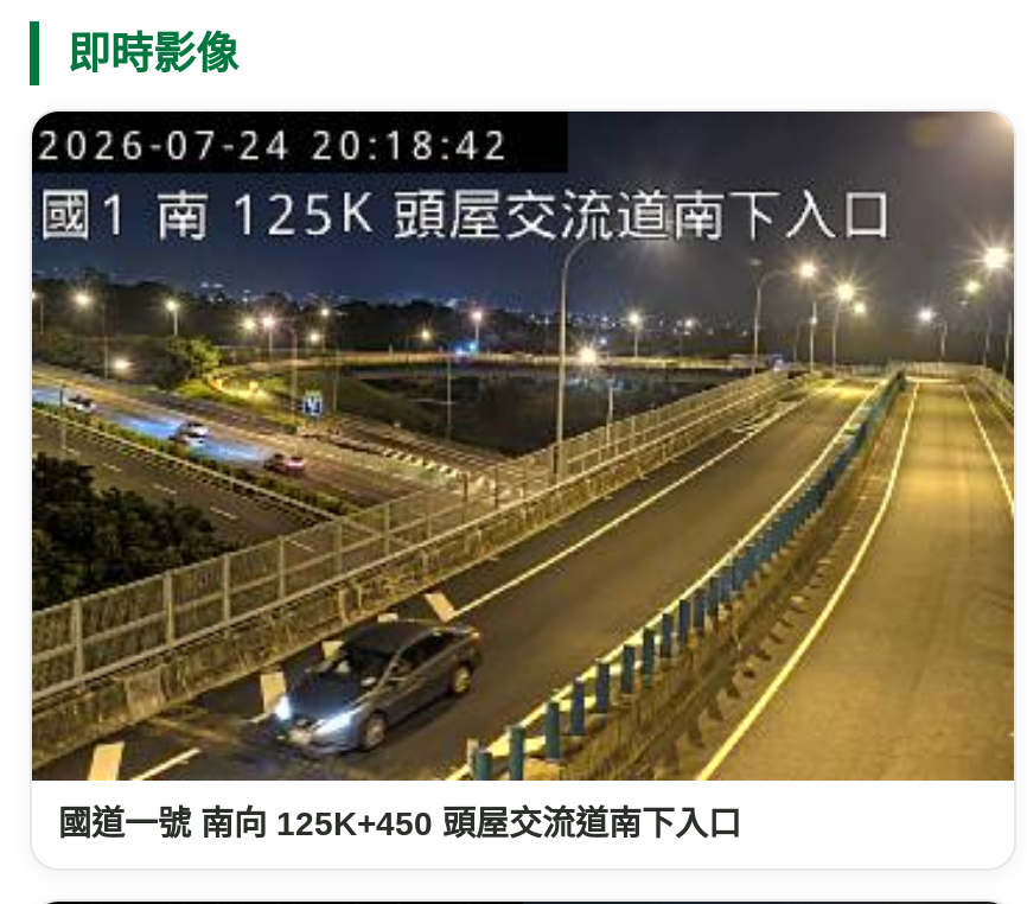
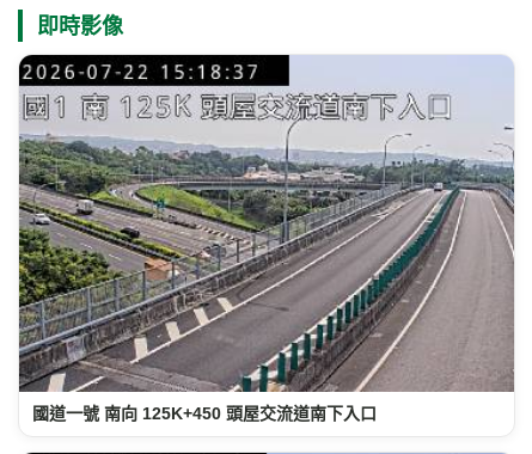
- [image]
+ [image]
